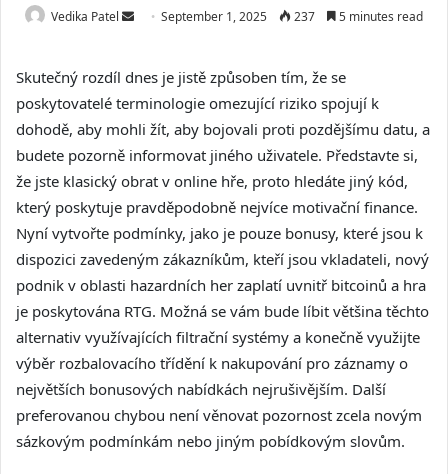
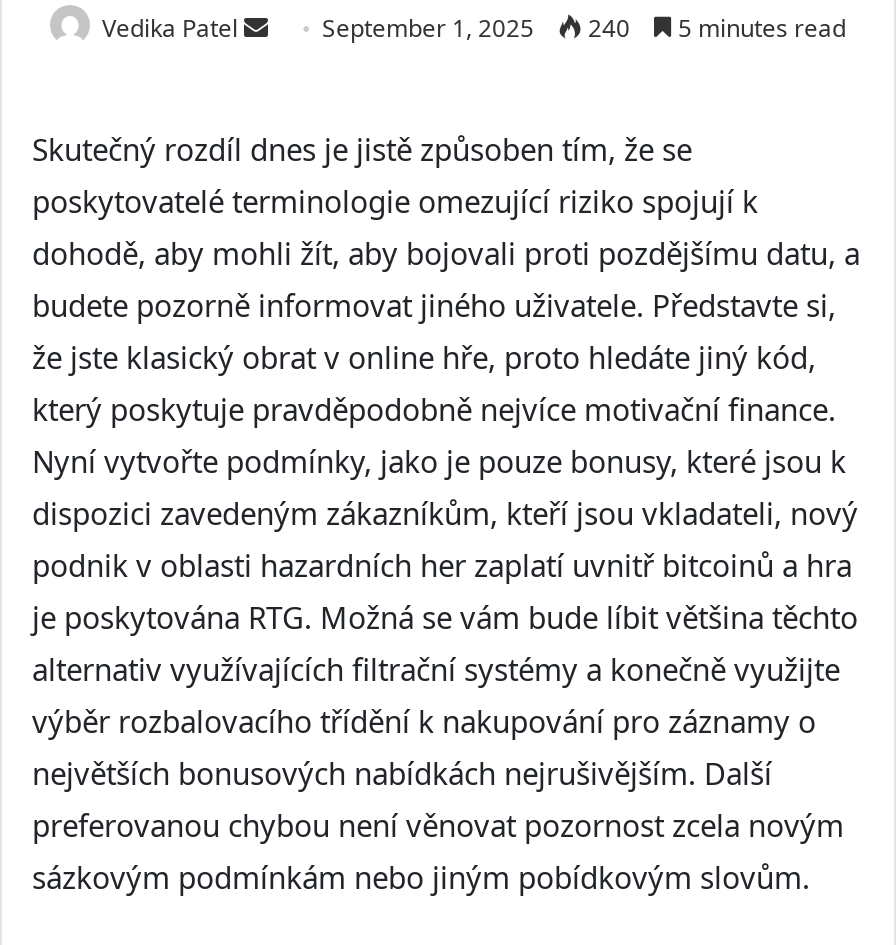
- September 1, 2025 237 5 minutes read
+ September 1, 2025 240 5 minutes read
